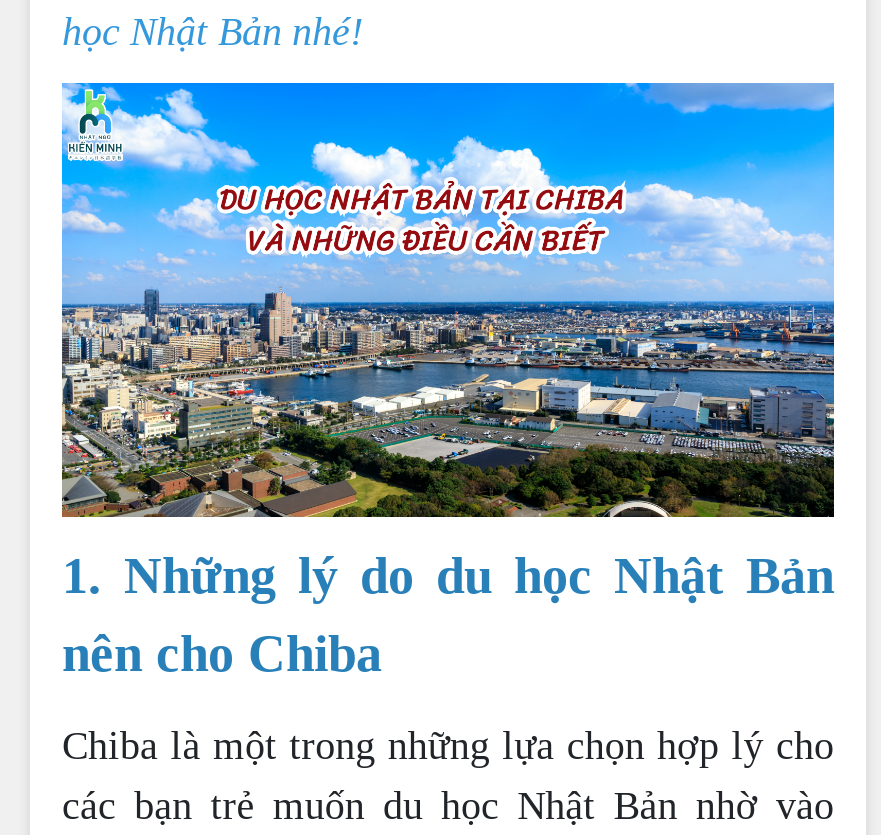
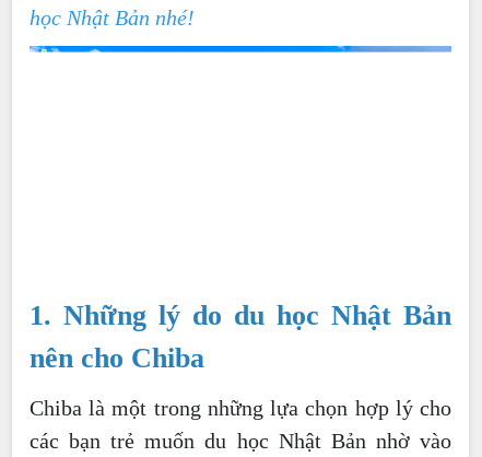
- [image]
